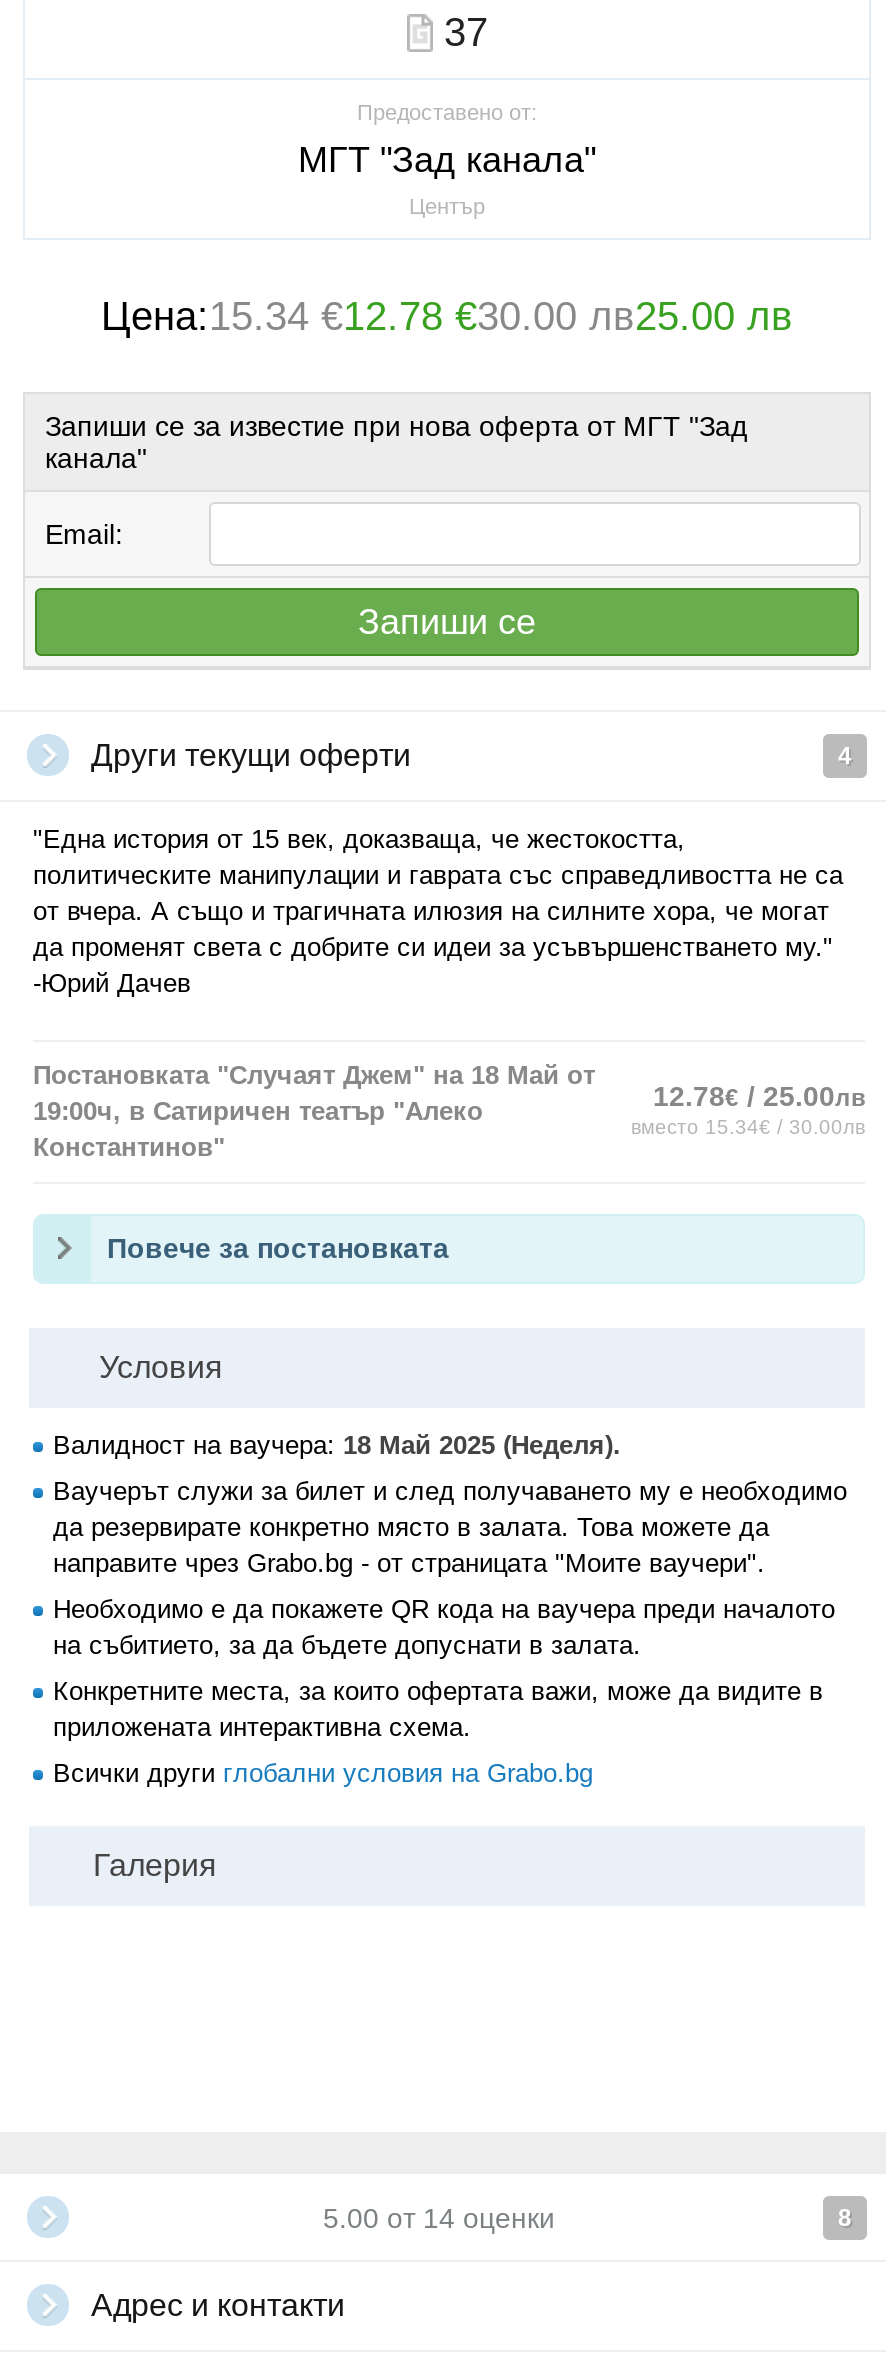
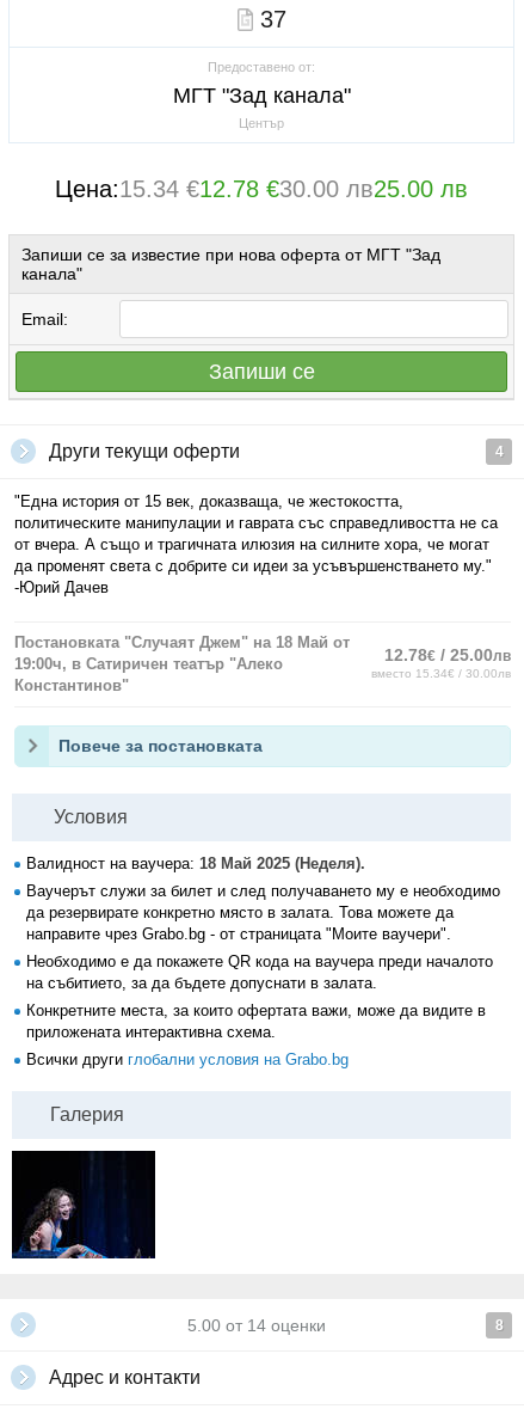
+ [image]
